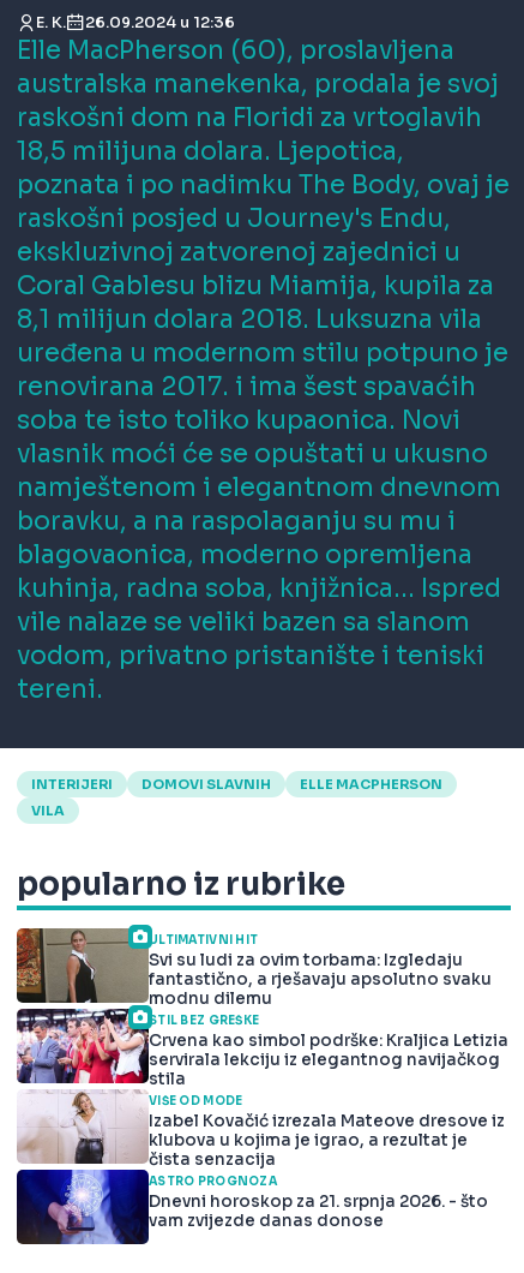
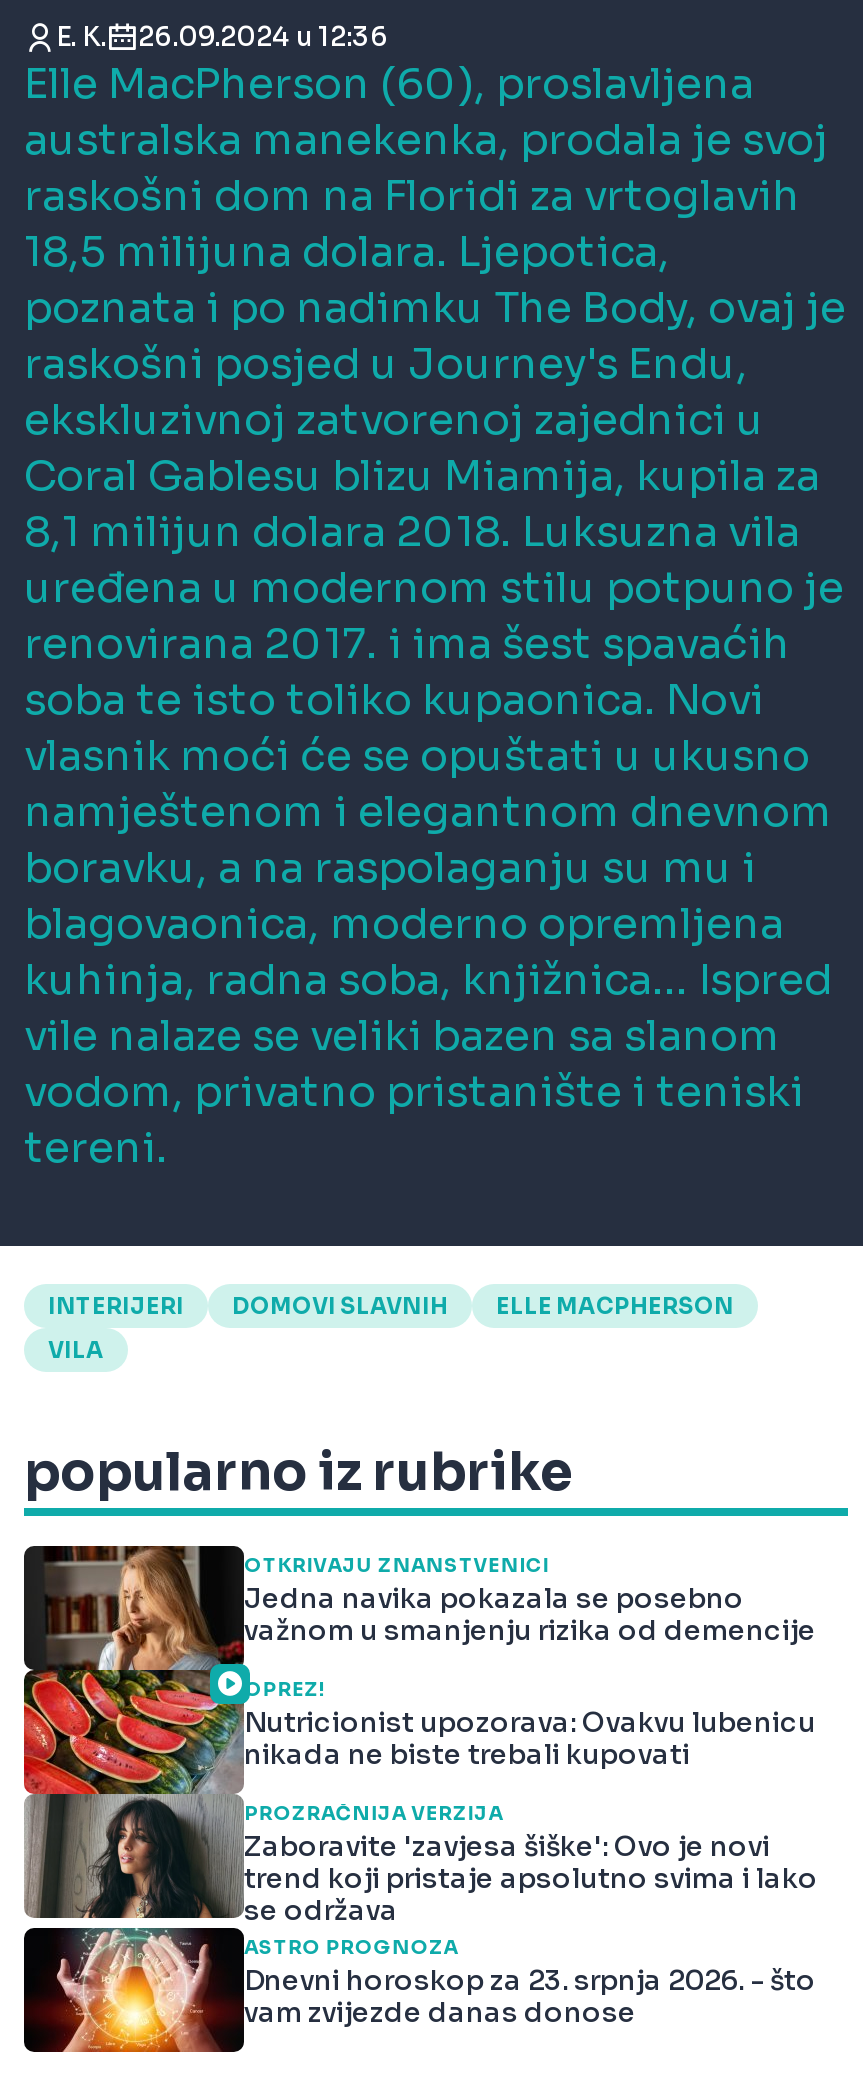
- [image]
- ULTIMATIVNI HIT
- Svi su ludi za ovim torbama: Izgledaju
- fantastično, a rješavaju apsolutno svaku
- modnu dilemu
- STIL BEZ GREŠKE
- Crvena kao simbol podrške: Kraljica Letizia
- servirala lekciju iz elegantnog navijačkog
- stila
- VIŠE OD MODE
- Izabel Kovačić izrezala Mateove dresove iz
- klubova u kojima je igrao, a rezultat je
- čista senzacija
+ [image]
+ OTKRIVAJU ZNANSTVENICI
+ Jedna navika pokazala se posebno
+ važnom u smanjenju rizika od demencije
+ OPREZ!
+ Nutricionist upozorava: Ovakvu lubenicu
+ nikada ne biste trebali kupovati
+ PROZRAČNIJA VERZIJA
+ Zaboravite 'zavjesa šiške': Ovo je novi
+ trend koji pristaje apsolutno svima i lako
+ se održava

- Dnevni horoskop za 21. srpnja 2026. - što
+ Dnevni horoskop za 23. srpnja 2026. - što
